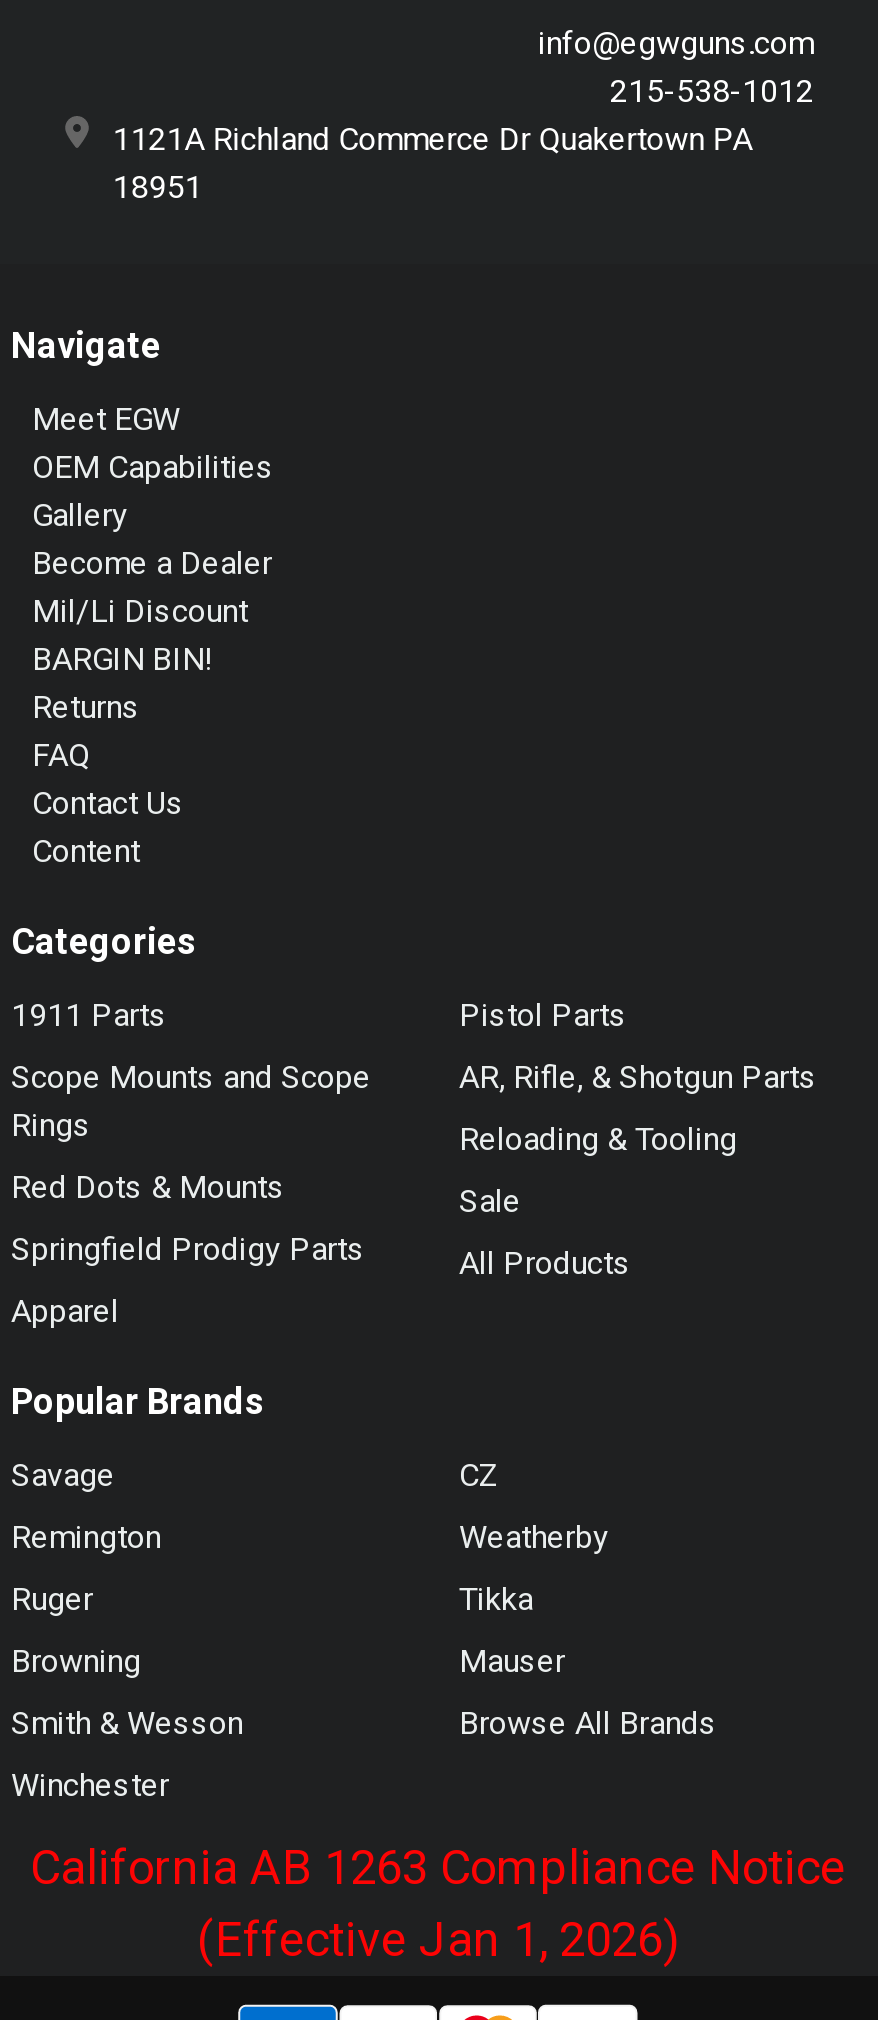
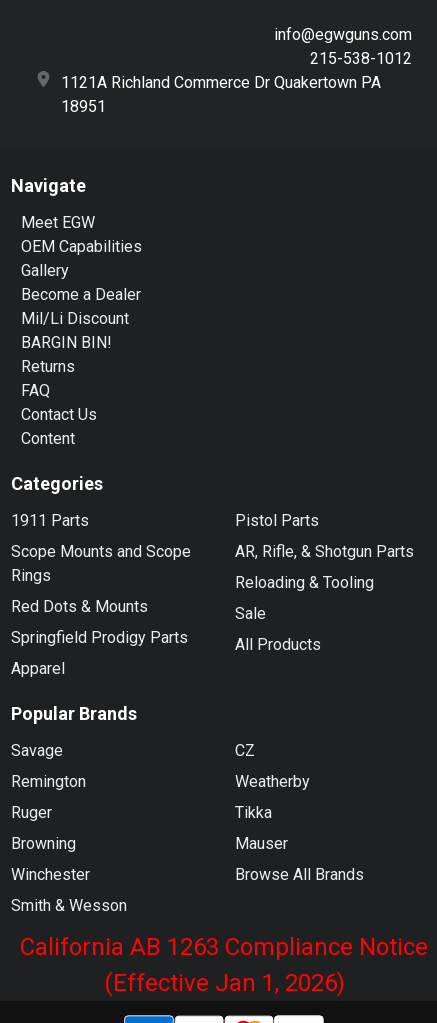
moved down: Smith & Wesson

moved up: Winchester
